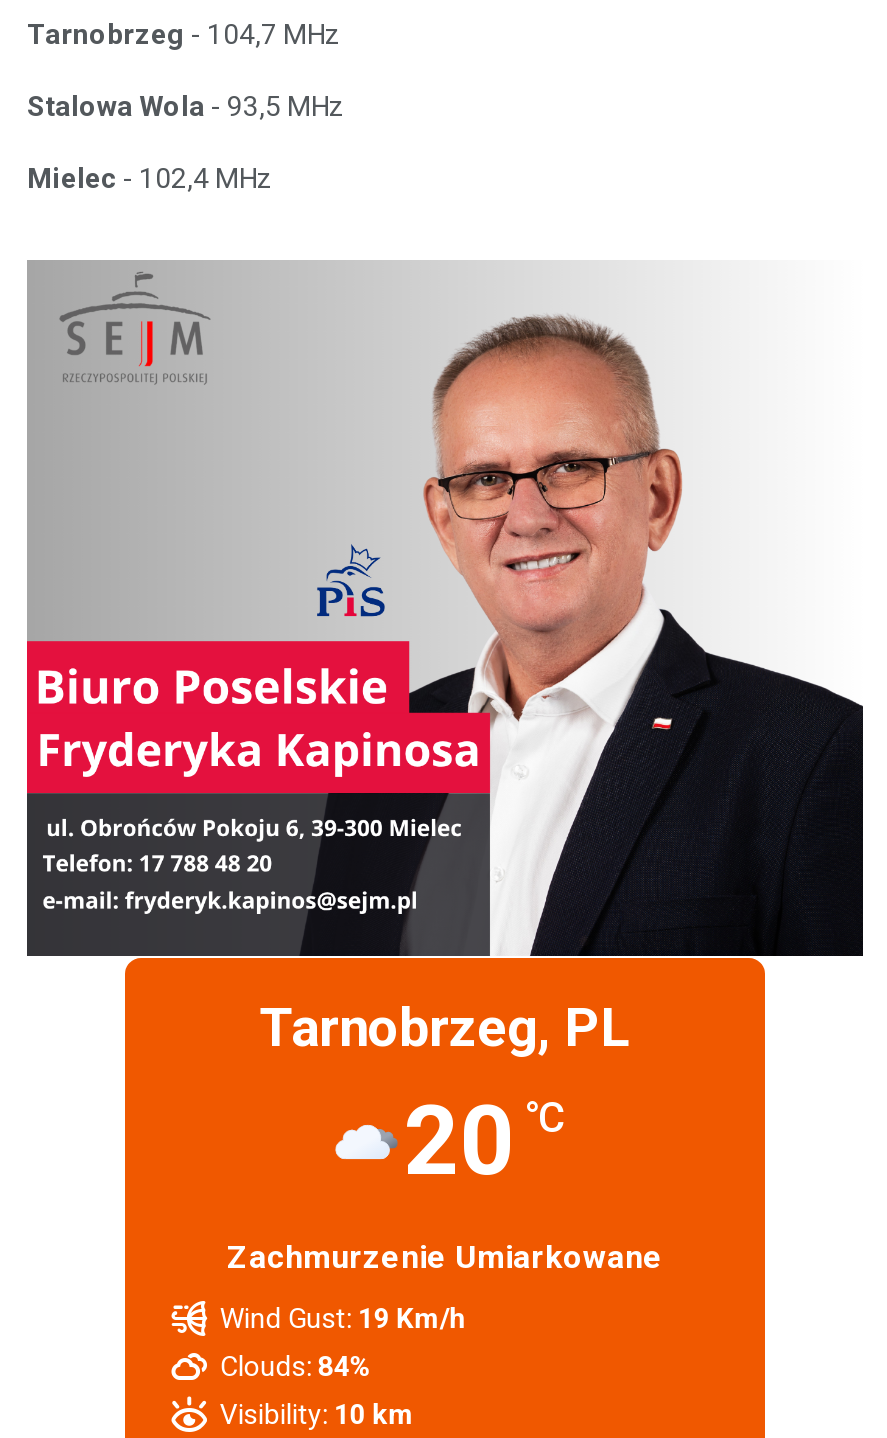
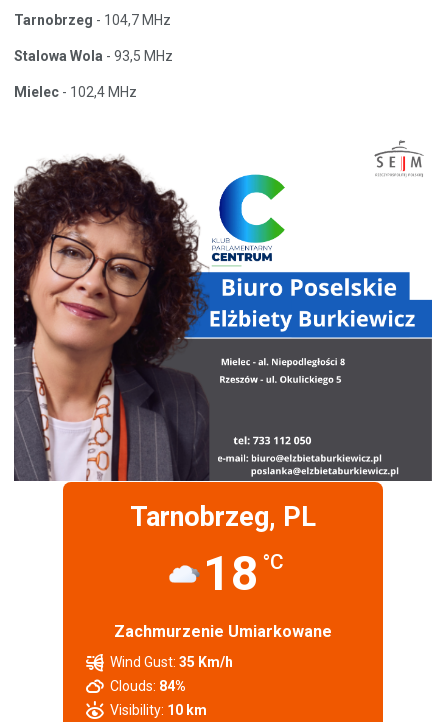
- [image]
+ [image]

- 20 °C
+ 18 °C

- Wind Gust: 19 Km/h
+ Wind Gust: 35 Km/h
